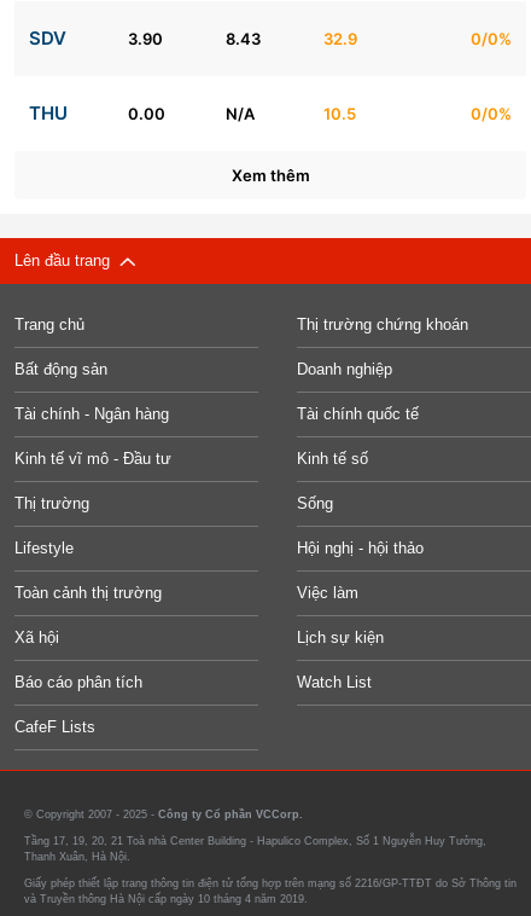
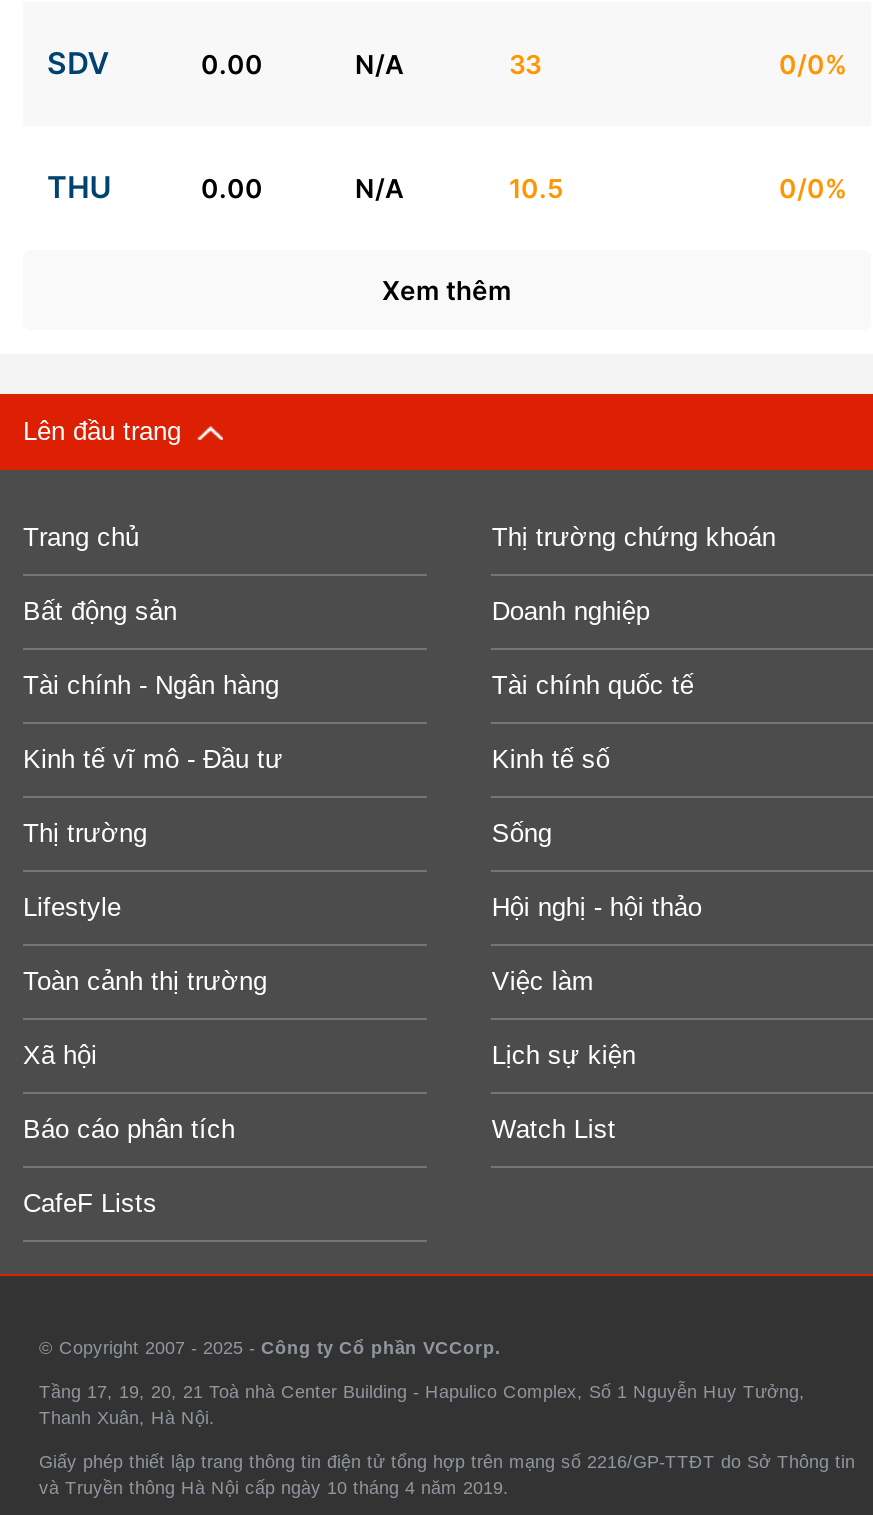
- 3.90
- 8.43
- 32.9
+ 0.00
+ N/A
+ 33
